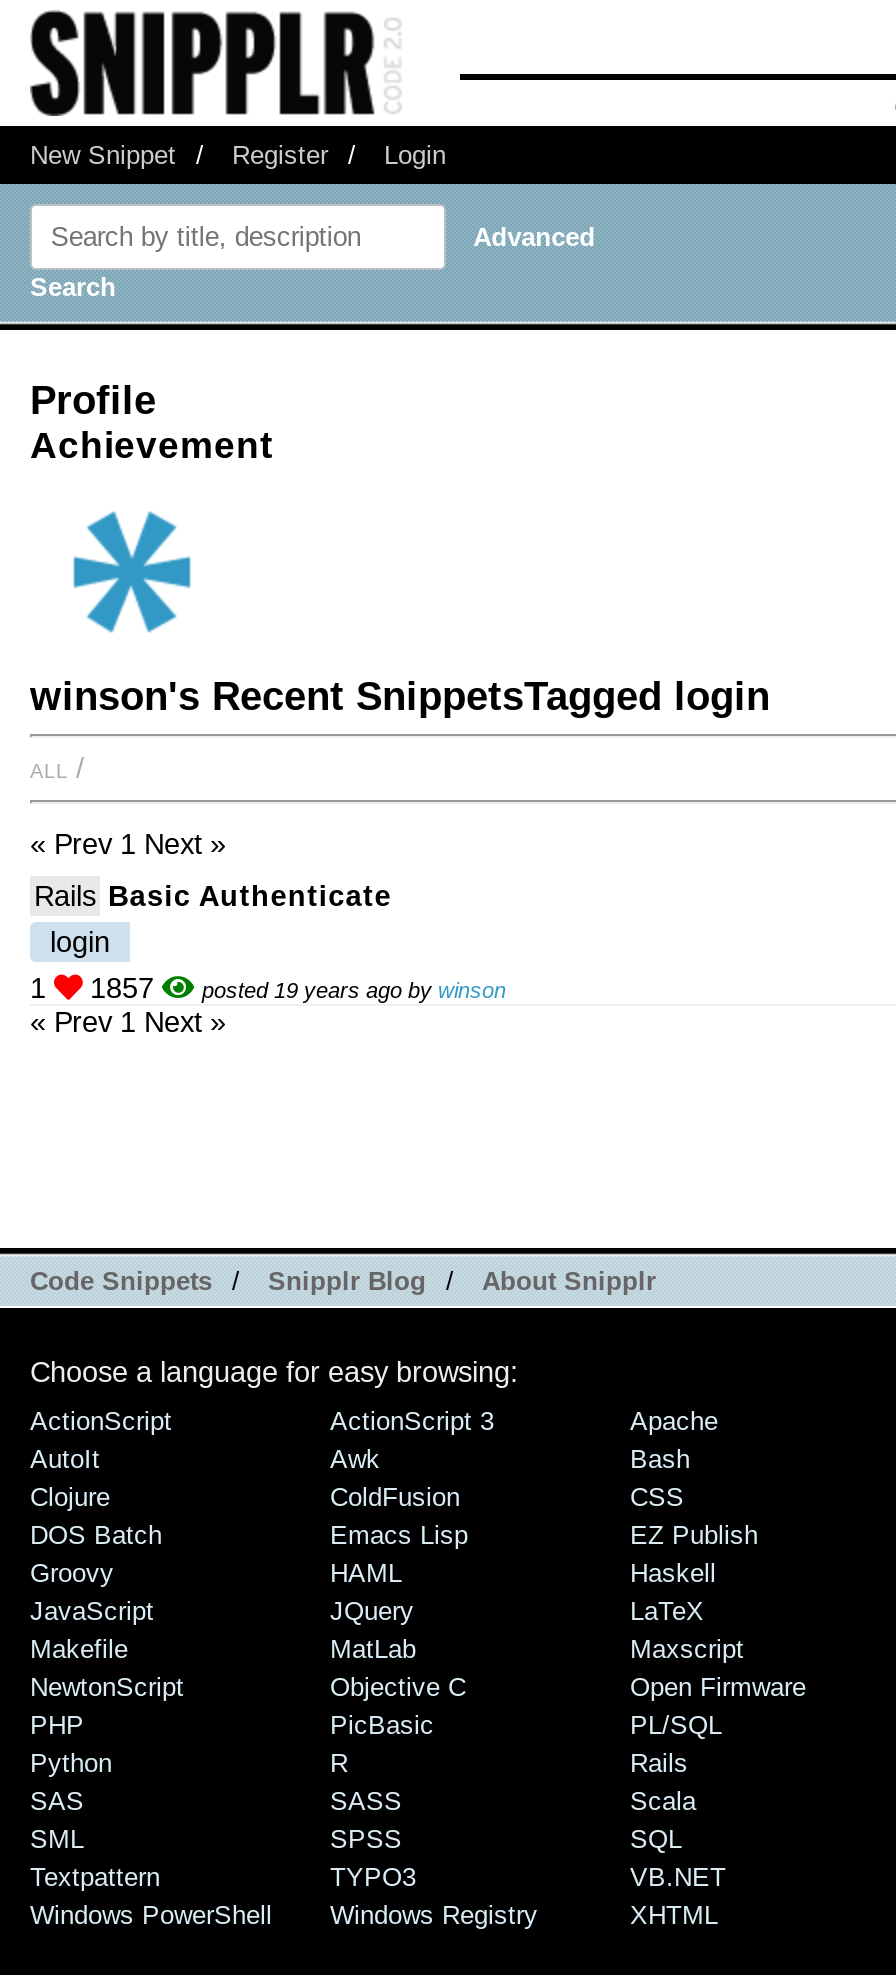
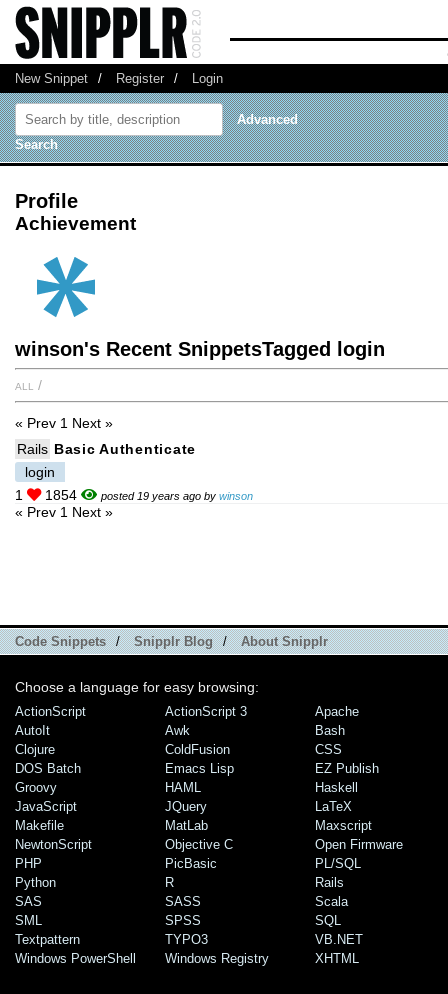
- 1 1857 posted 19 years ago by winson
+ 1 1854 posted 19 years ago by winson
